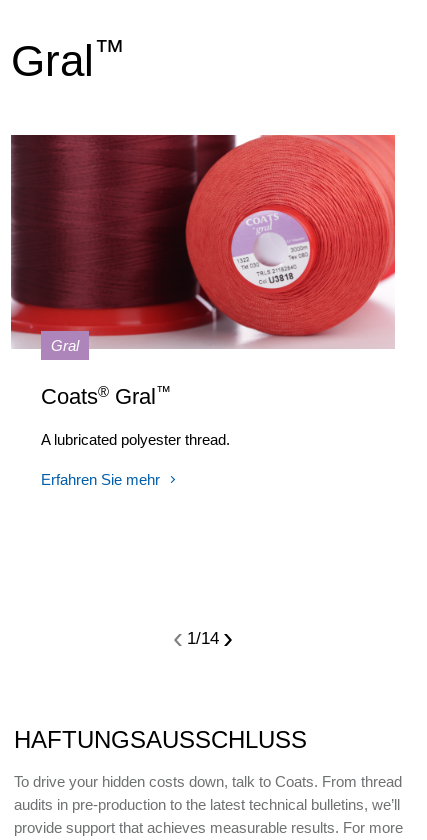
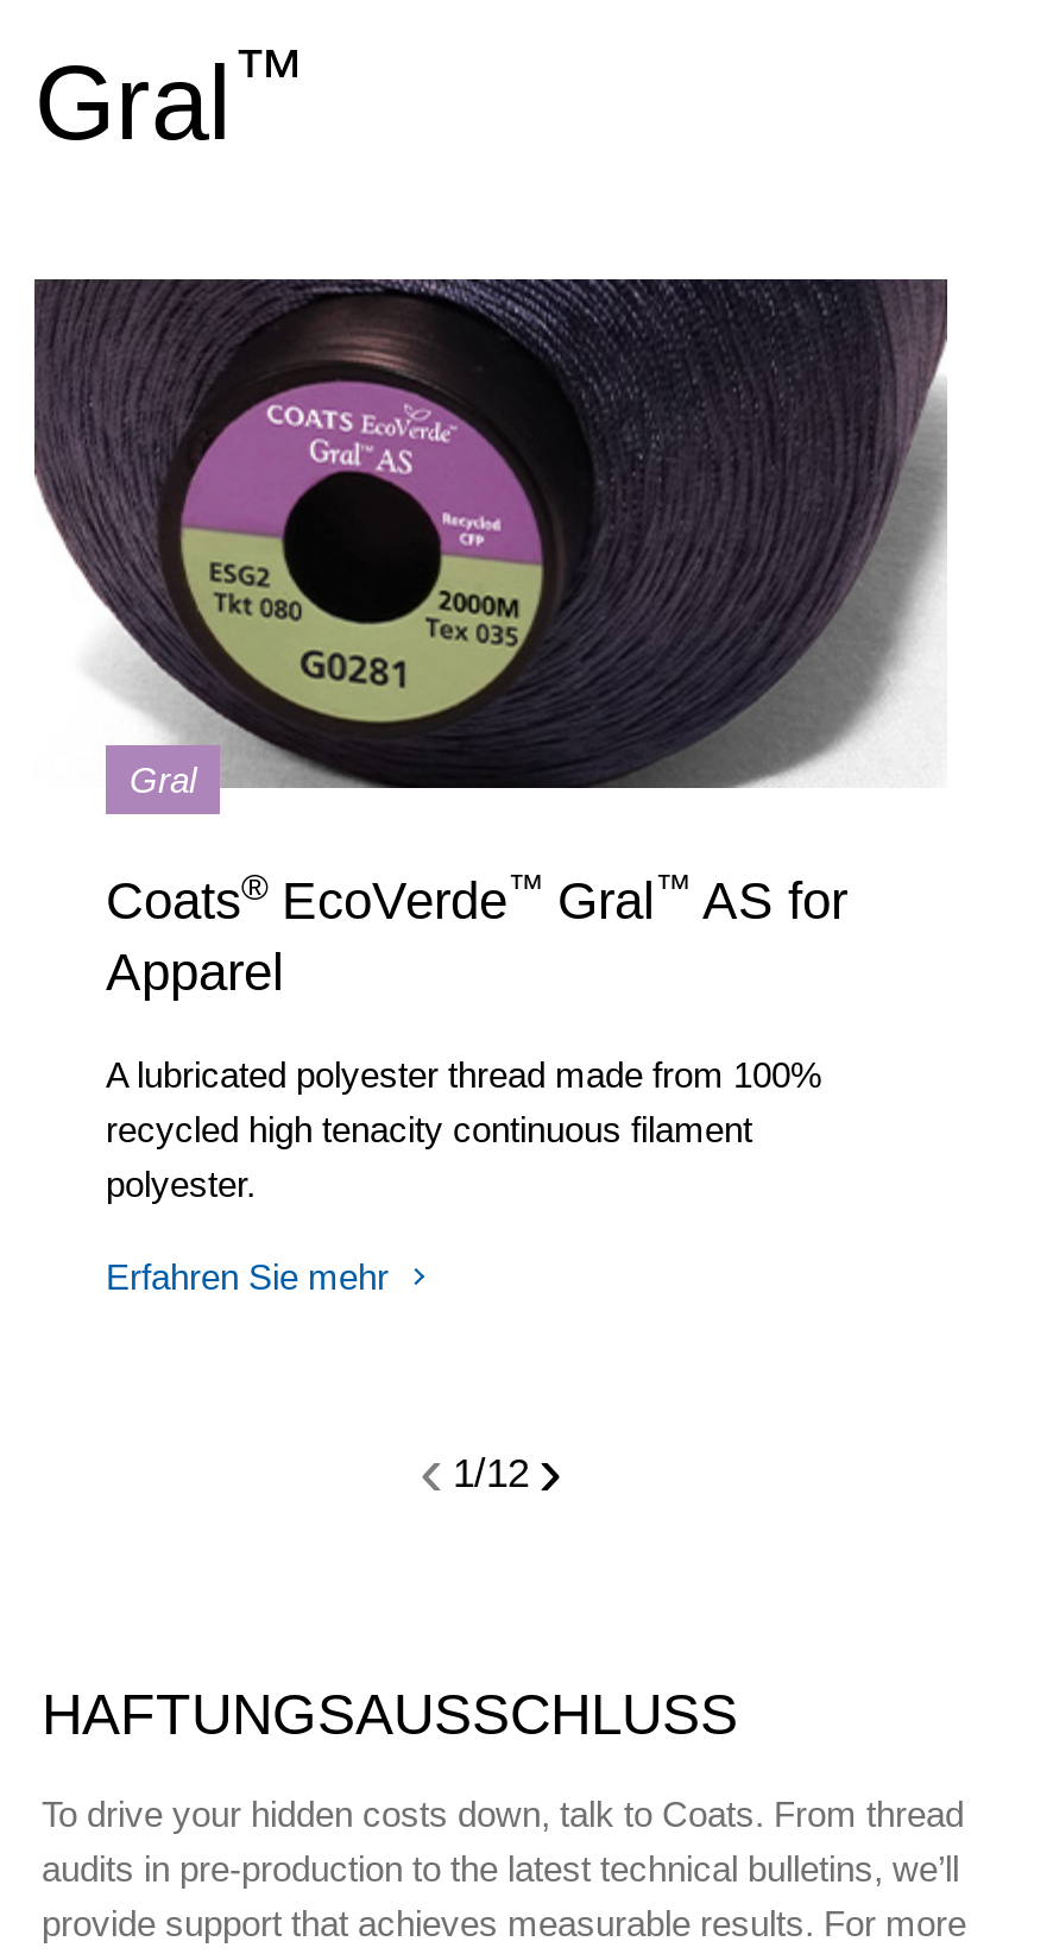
- [image]
- Coats® Gral™
+ [image]
+ Coats® EcoVerde™ Gral™ AS for
+ Apparel

- A lubricated polyester thread.
+ A lubricated polyester thread made from 100%
+ recycled high tenacity continuous filament
+ polyester.

moved down: Erfahren Sie mehr

- 1/14
+ 1/12
